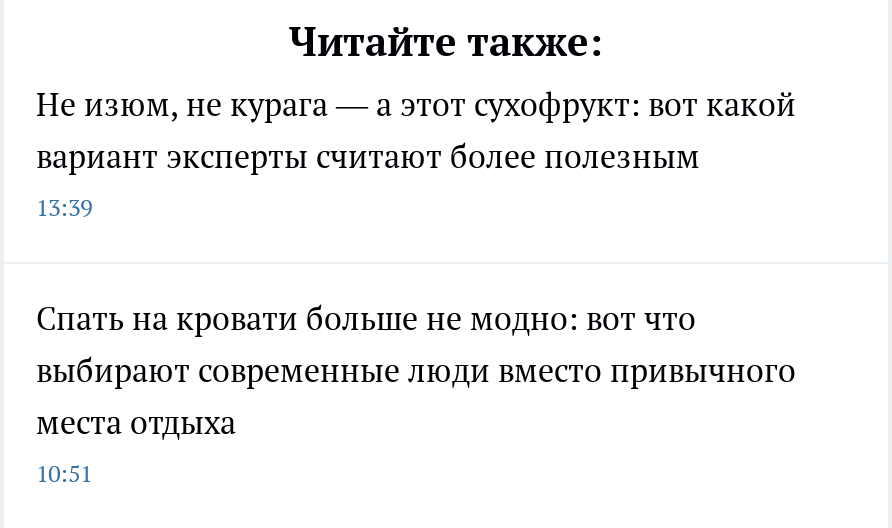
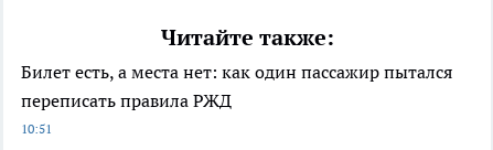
- Не изюм, не курага — а этот сухофрукт: вот какой
- вариант эксперты считают более полезным
- 13:39
- Спать на кровати больше не модно: вот что
- выбирают современные люди вместо привычного
- места отдыха
+ Билет есть, а места нет: как один пассажир пытался
+ переписать правила РЖД
